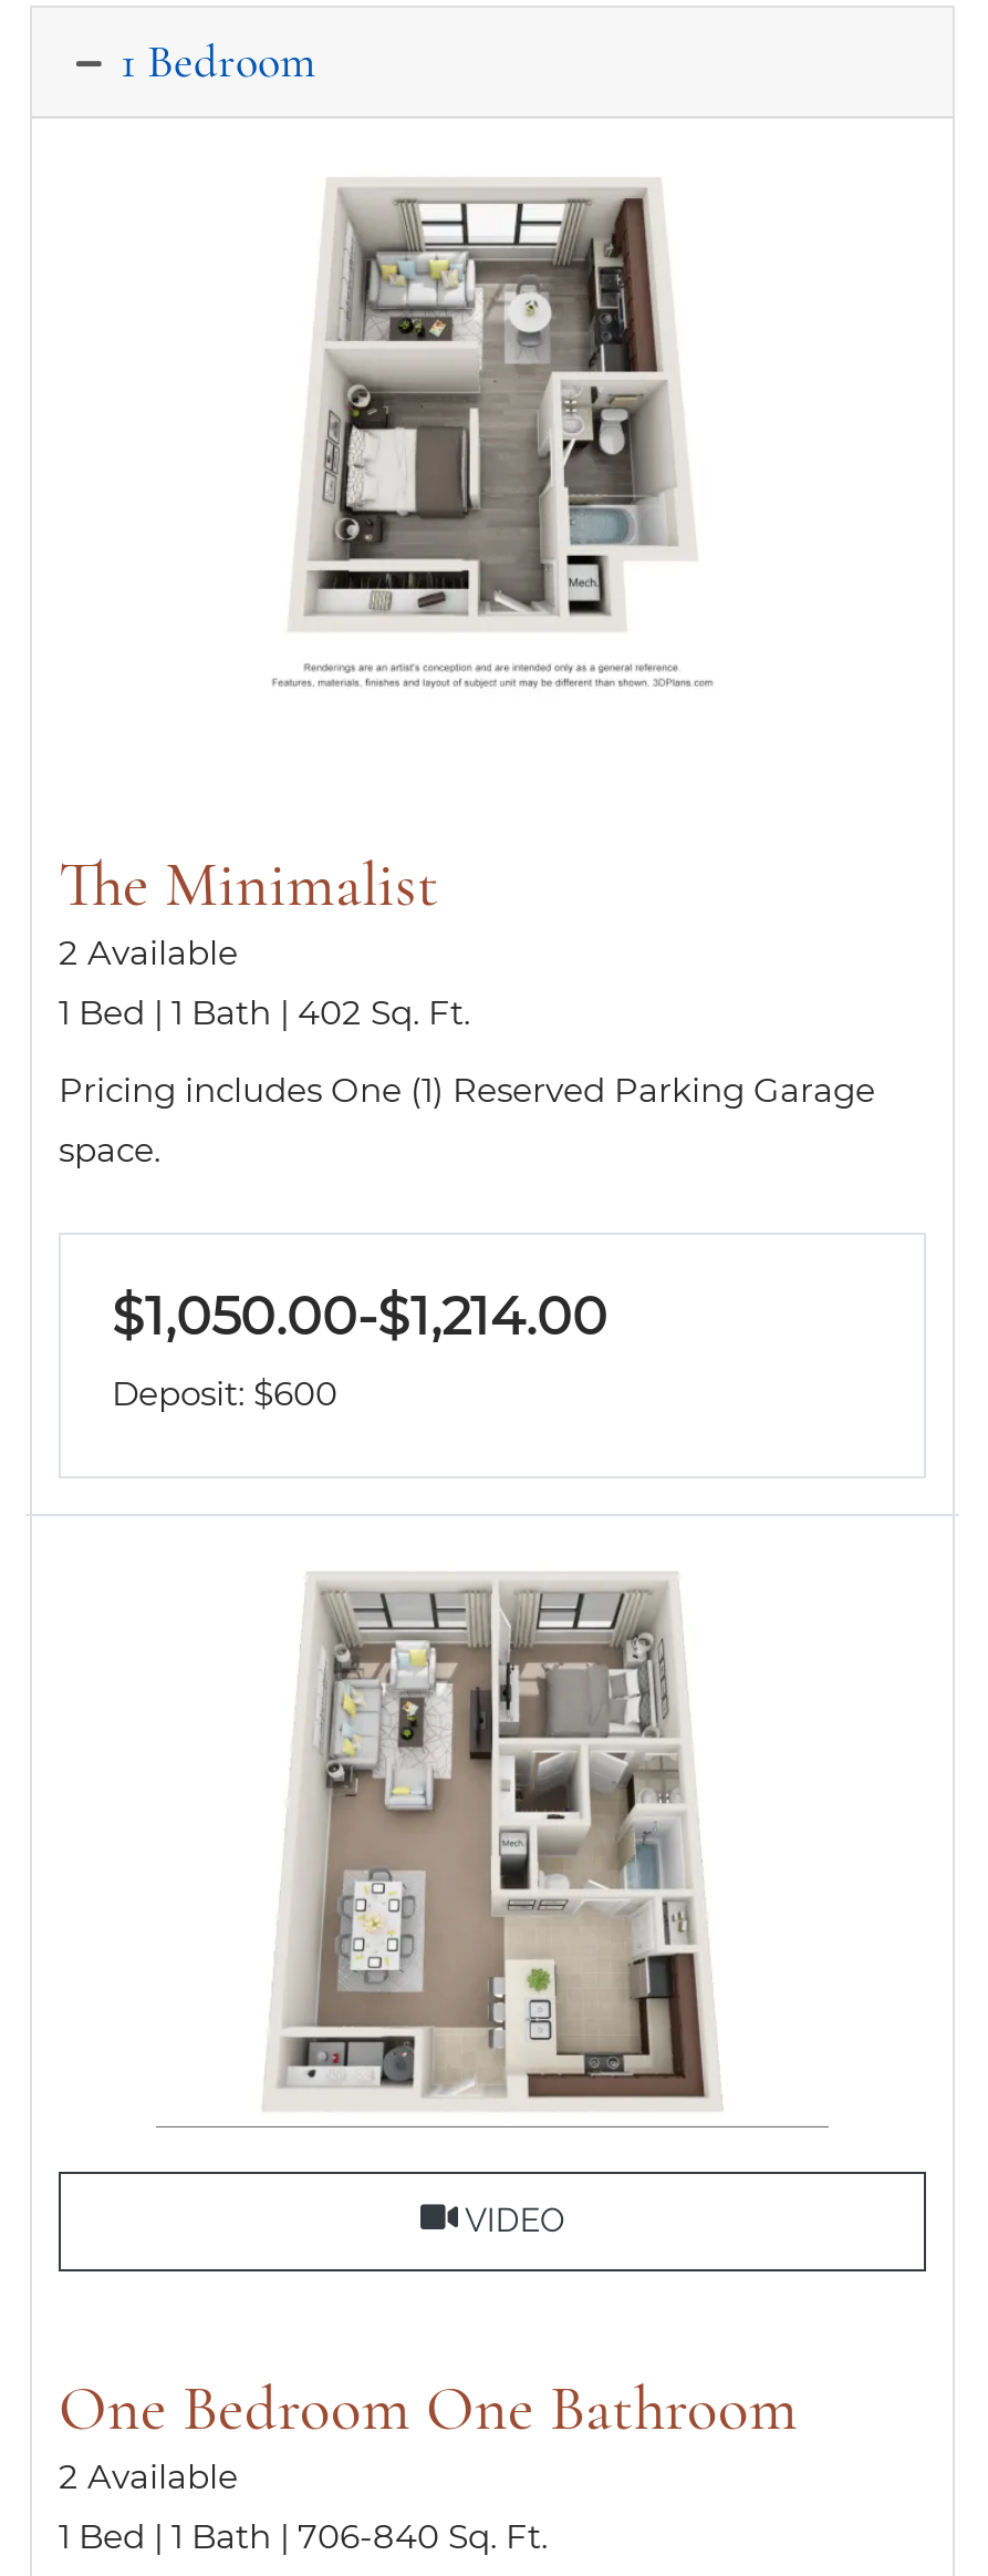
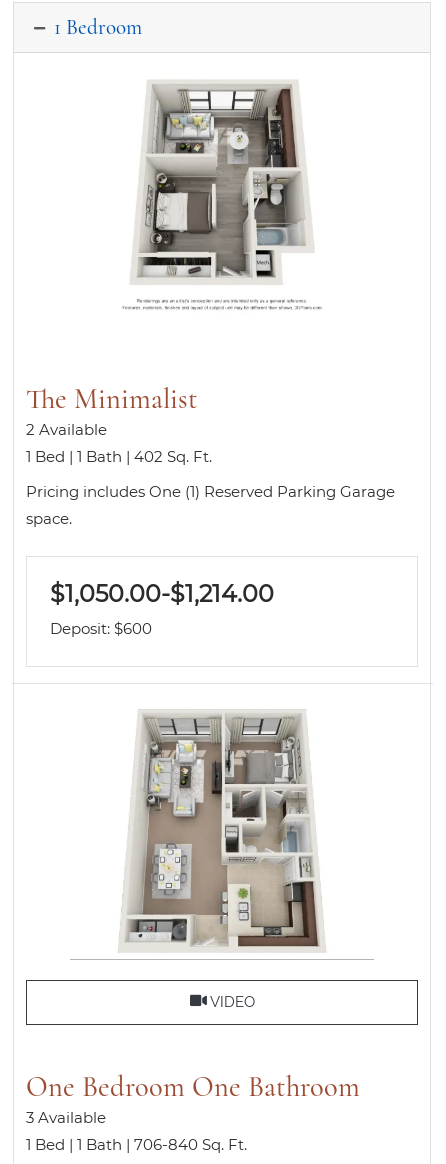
- 2 Available
+ 3 Available
